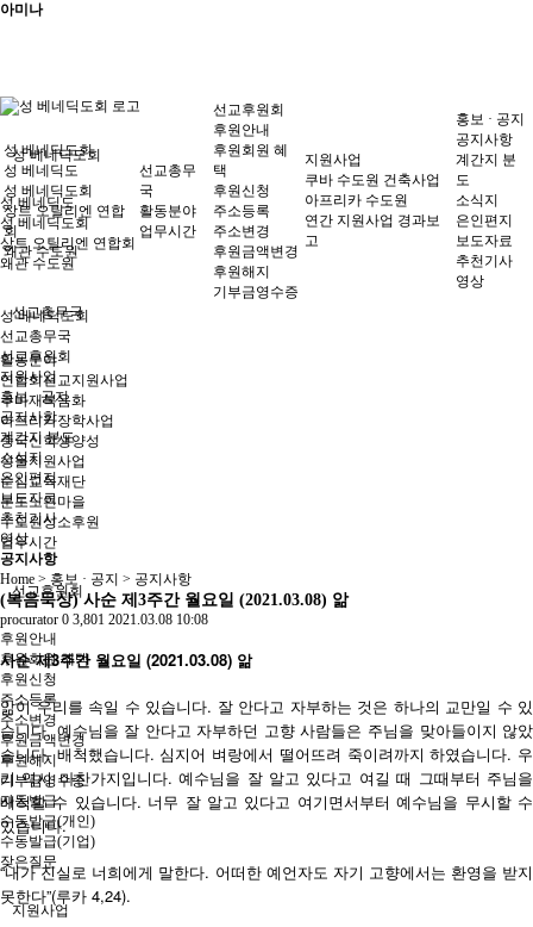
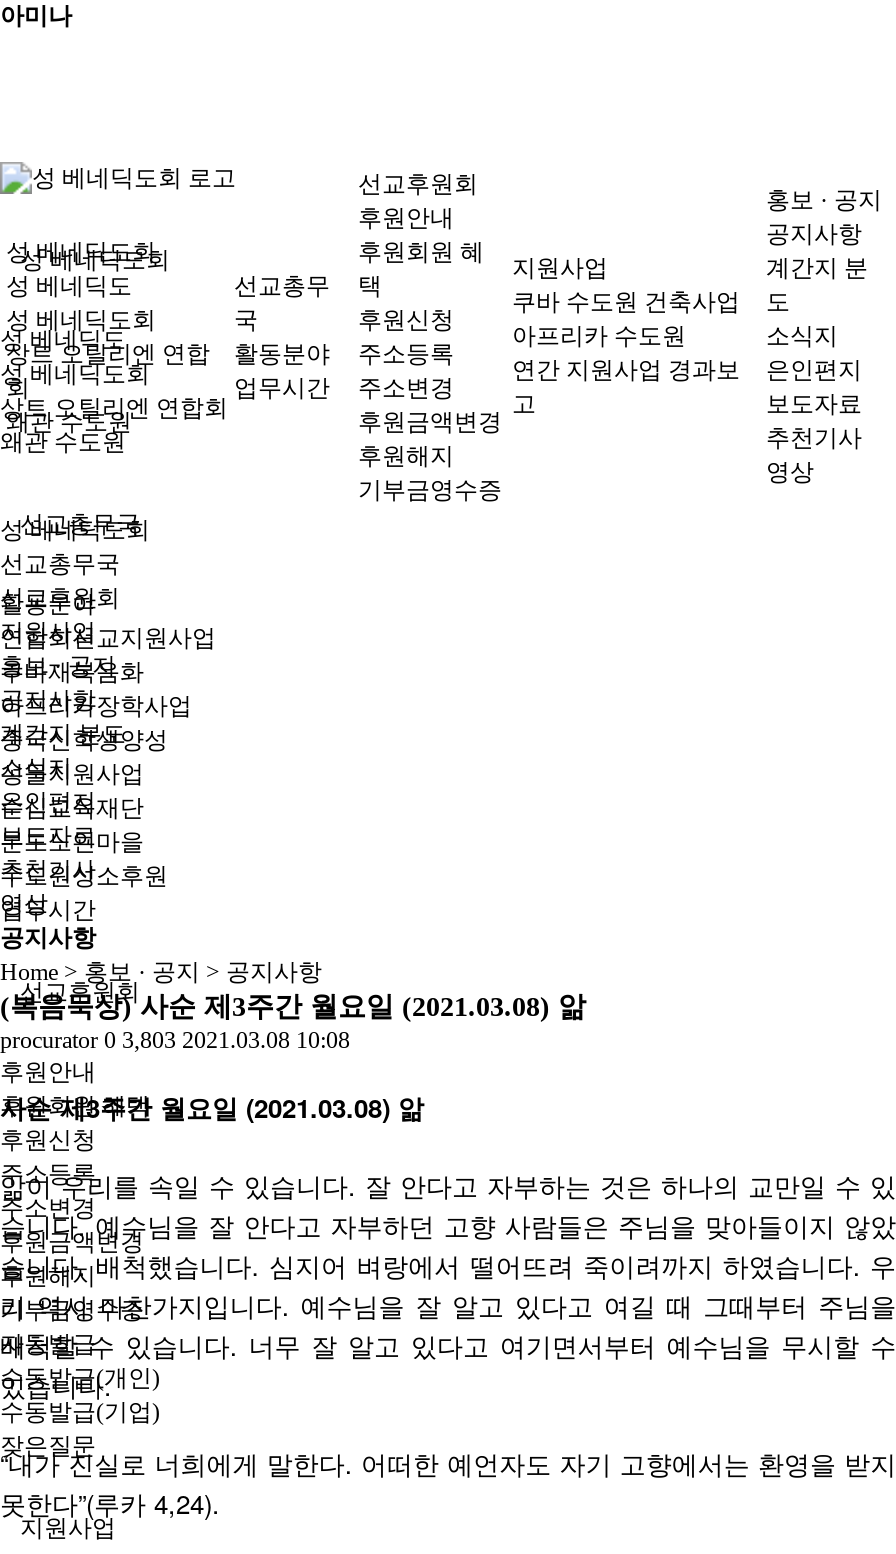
- procurator 0 3,801 2021.03.08 10:08
+ procurator 0 3,803 2021.03.08 10:08
